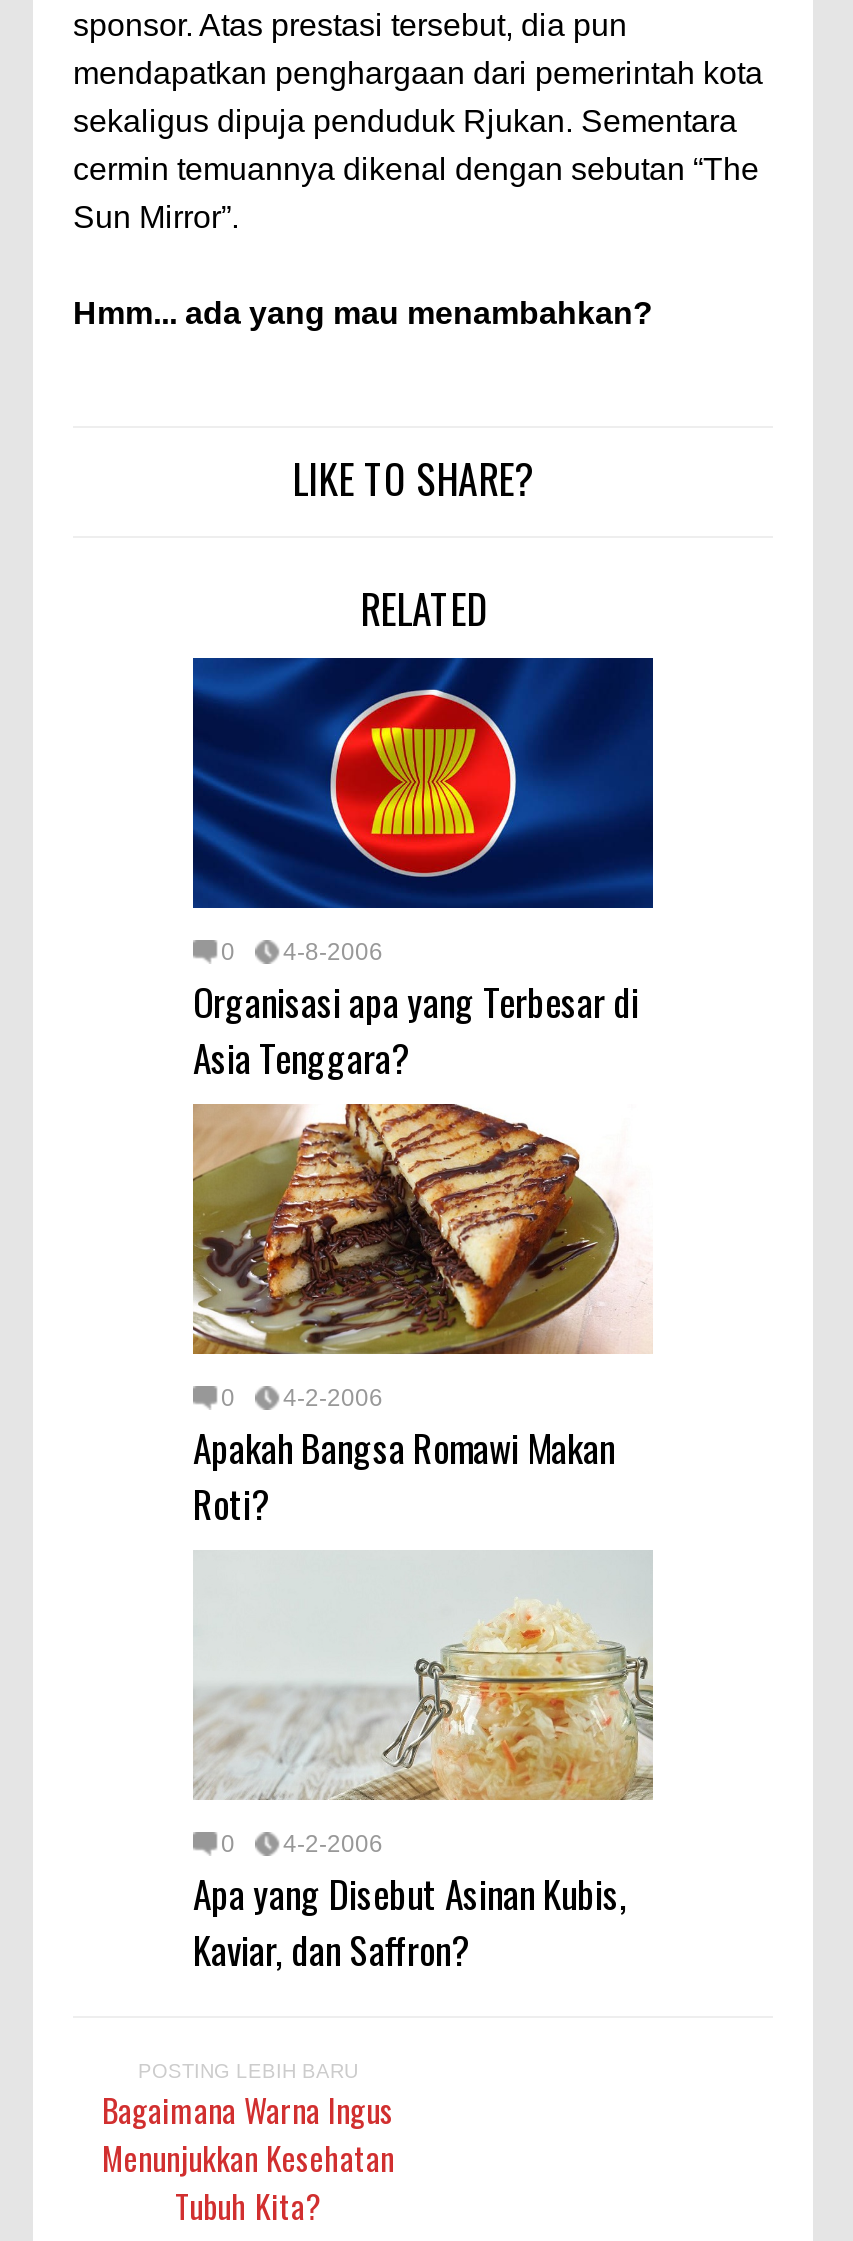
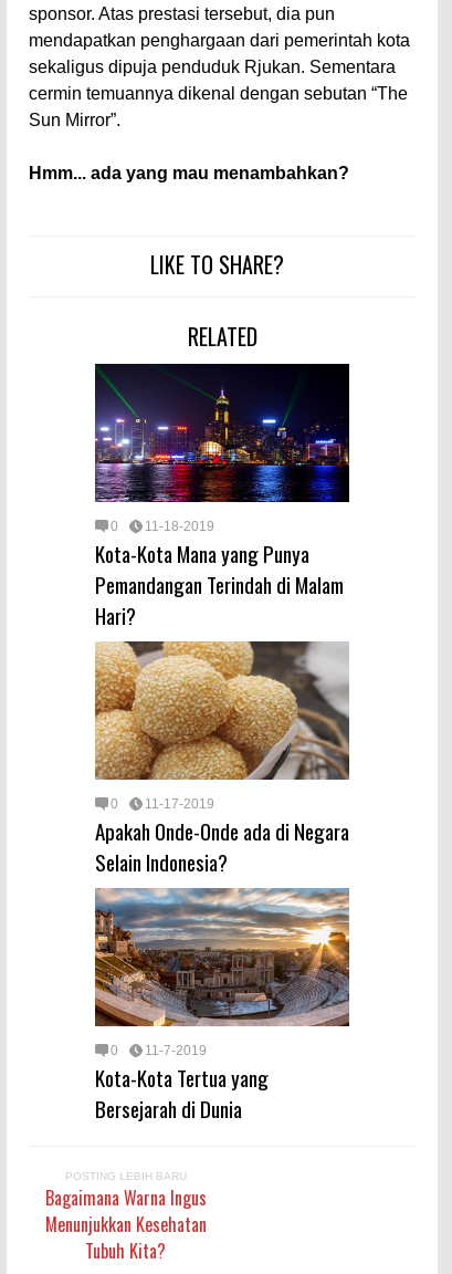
- [image]
- 4-8-2006
- Organisasi apa yang Terbesar di
- Asia Tenggara?
+ [image]
+ 11-18-2019
+ Kota-Kota Mana yang Punya
+ Pemandangan Terindah di Malam
+ Hari?

- [image]
- 4-2-2006
- Apakah Bangsa Romawi Makan
- Roti?
+ [image]
+ 11-17-2019
+ Apakah Onde-Onde ada di Negara
+ Selain Indonesia?

- [image]
- 4-2-2006
- Apa yang Disebut Asinan Kubis,
- Kaviar, dan Saffron?
+ [image]
+ 11-7-2019
+ Kota-Kota Tertua yang
+ Bersejarah di Dunia
